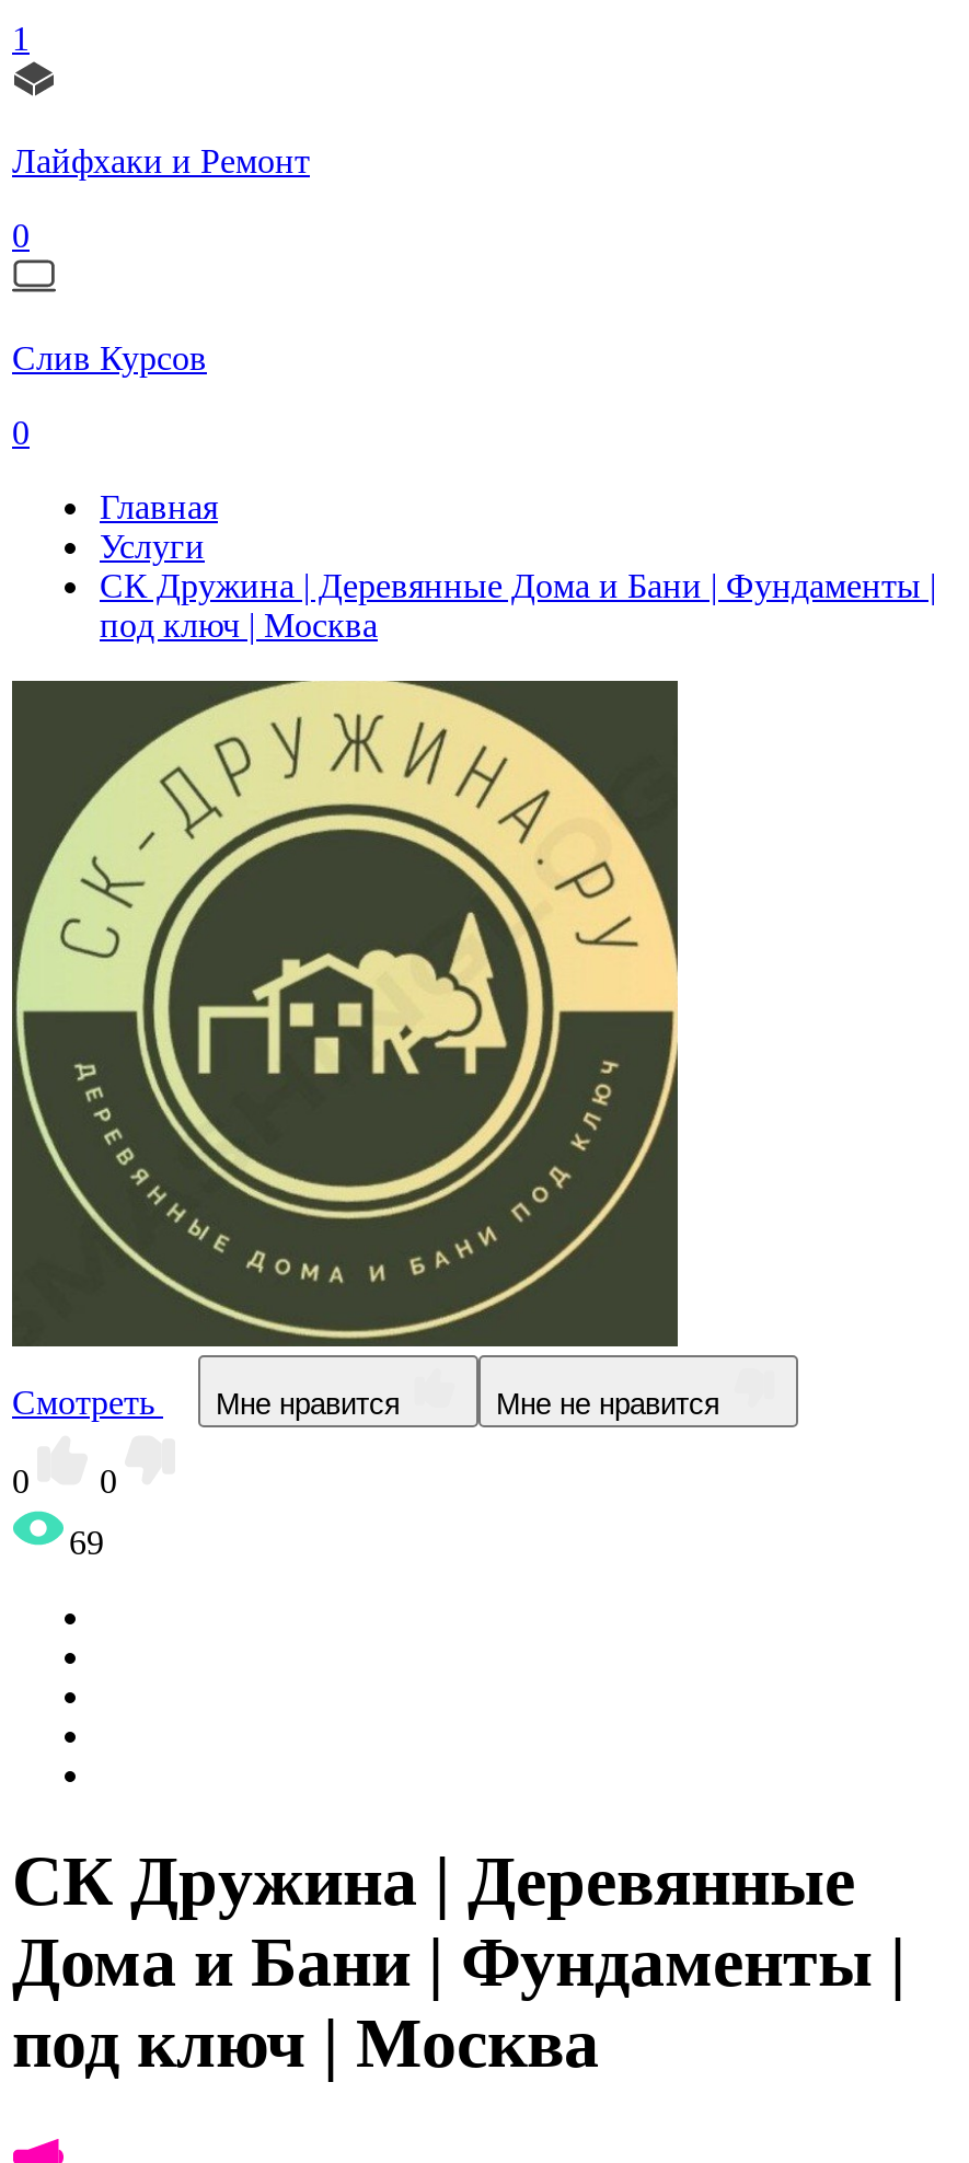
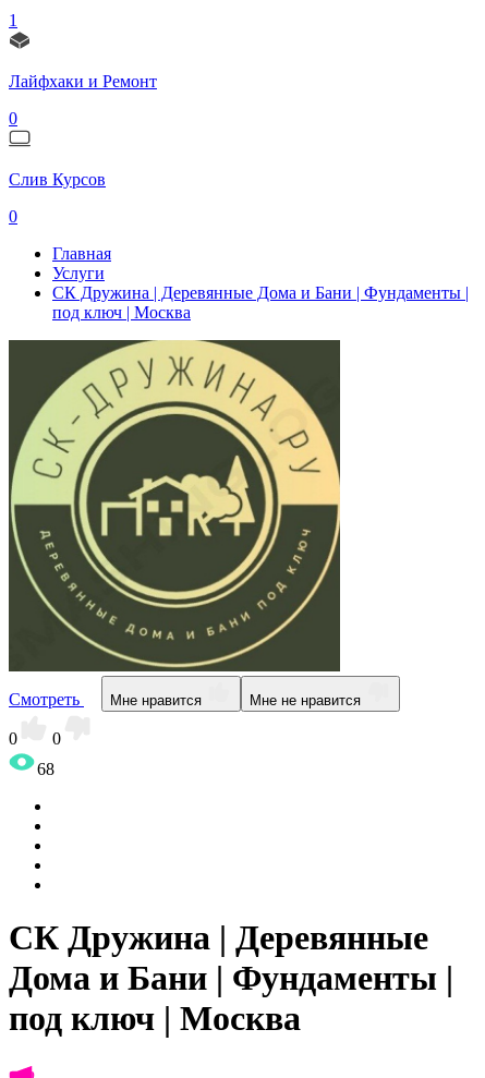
- 69
+ 68
